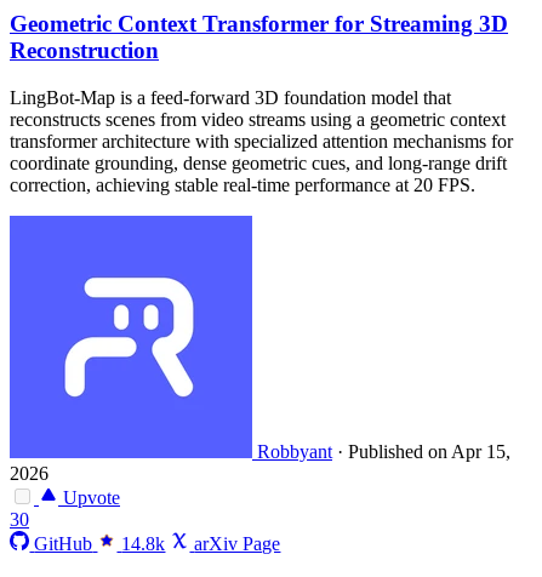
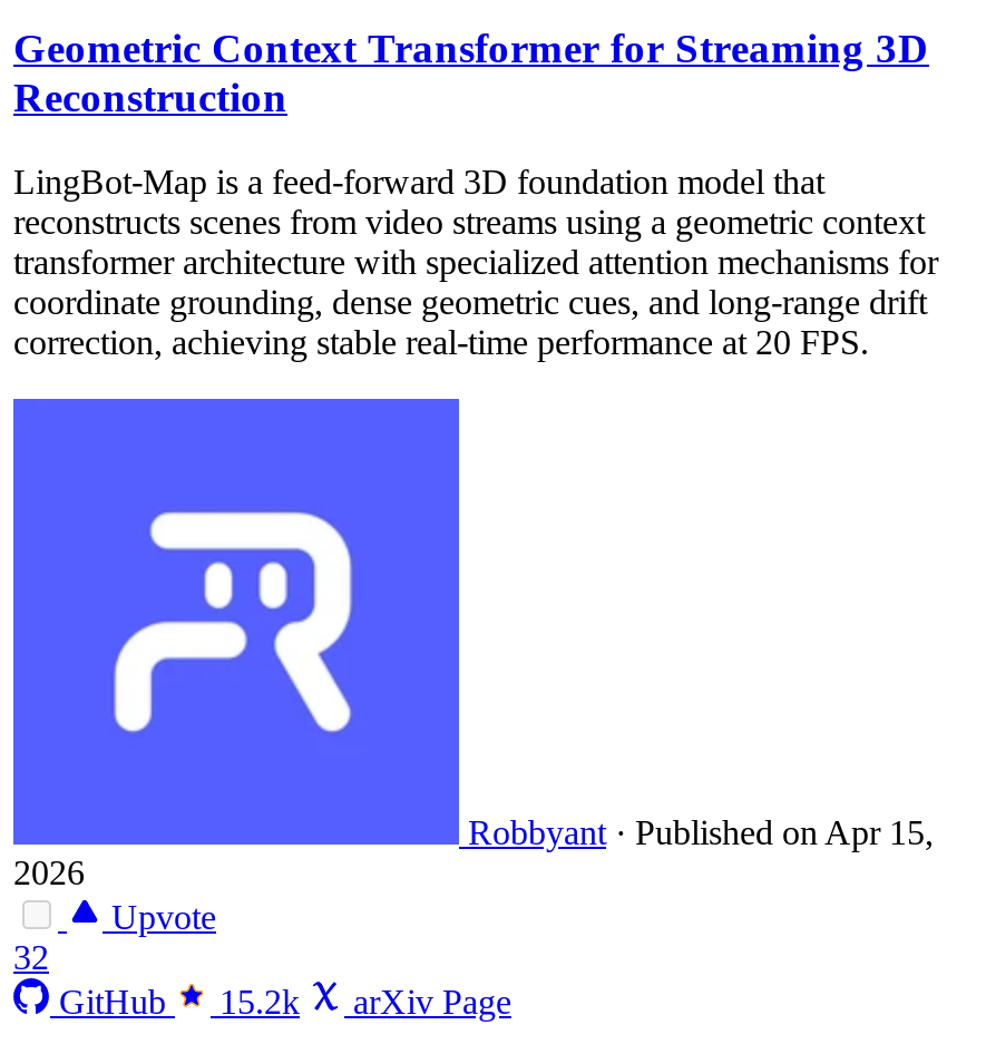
- 30
+ 32

- GitHub 14.8k arXiv Page
+ GitHub 15.2k arXiv Page
